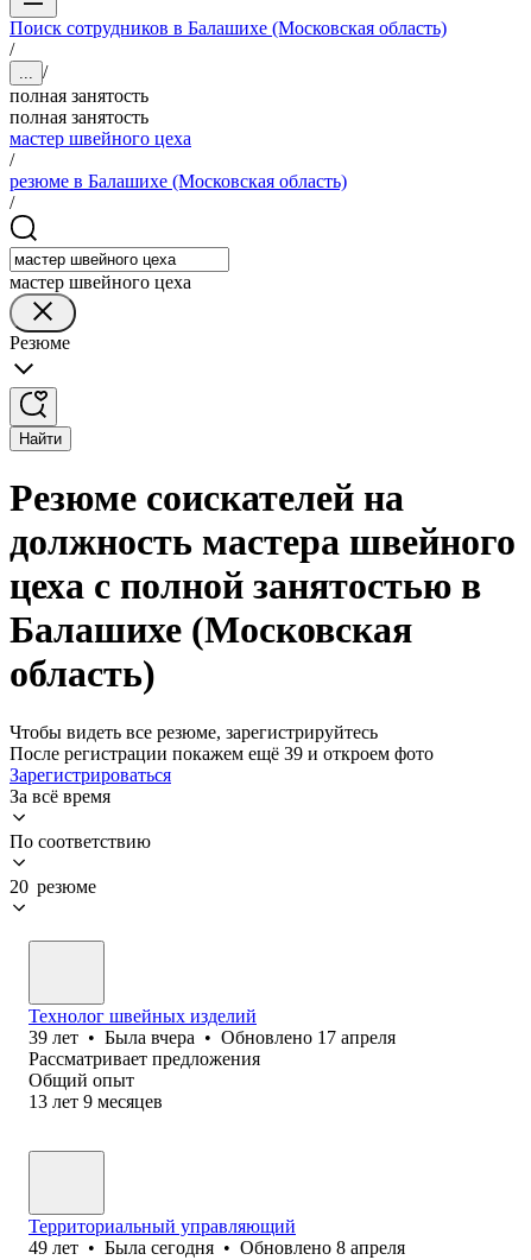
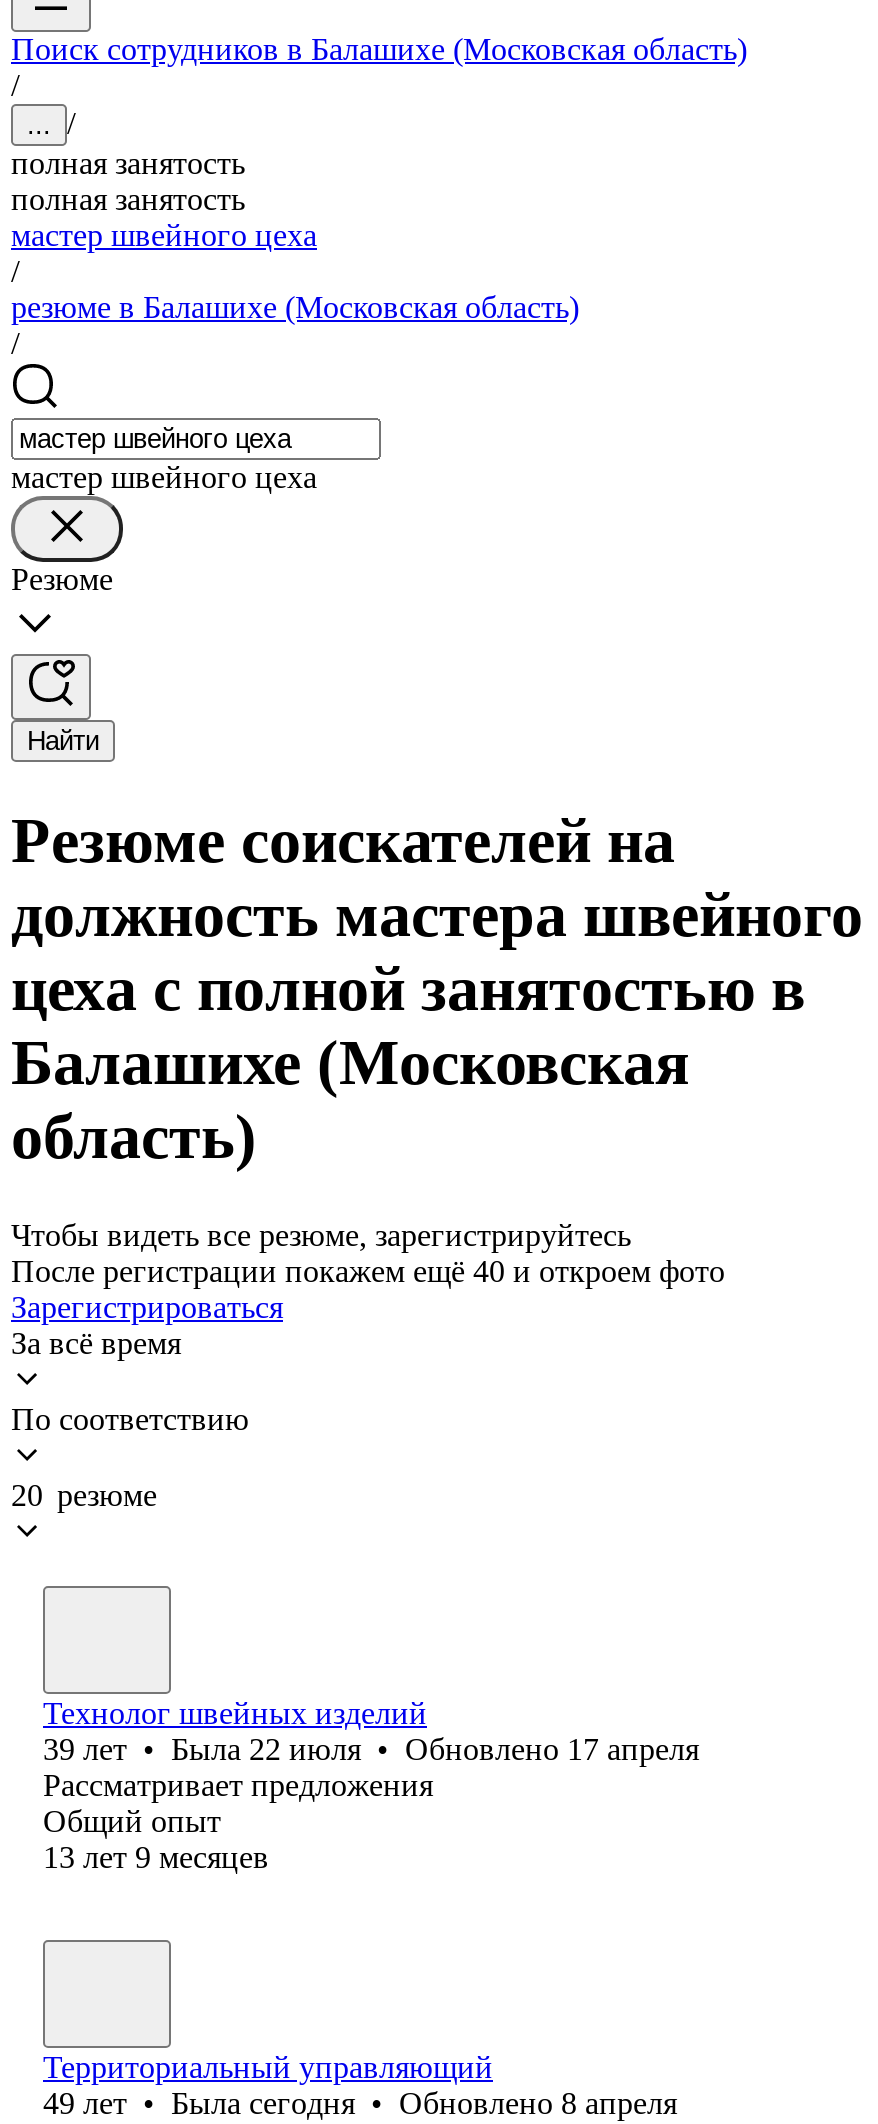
- После регистрации покажем ещё 39 и откроем фото
+ После регистрации покажем ещё 40 и откроем фото

- 39 лет • Была вчера • Обновлено 17 апреля
+ 39 лет • Была 22 июля • Обновлено 17 апреля
